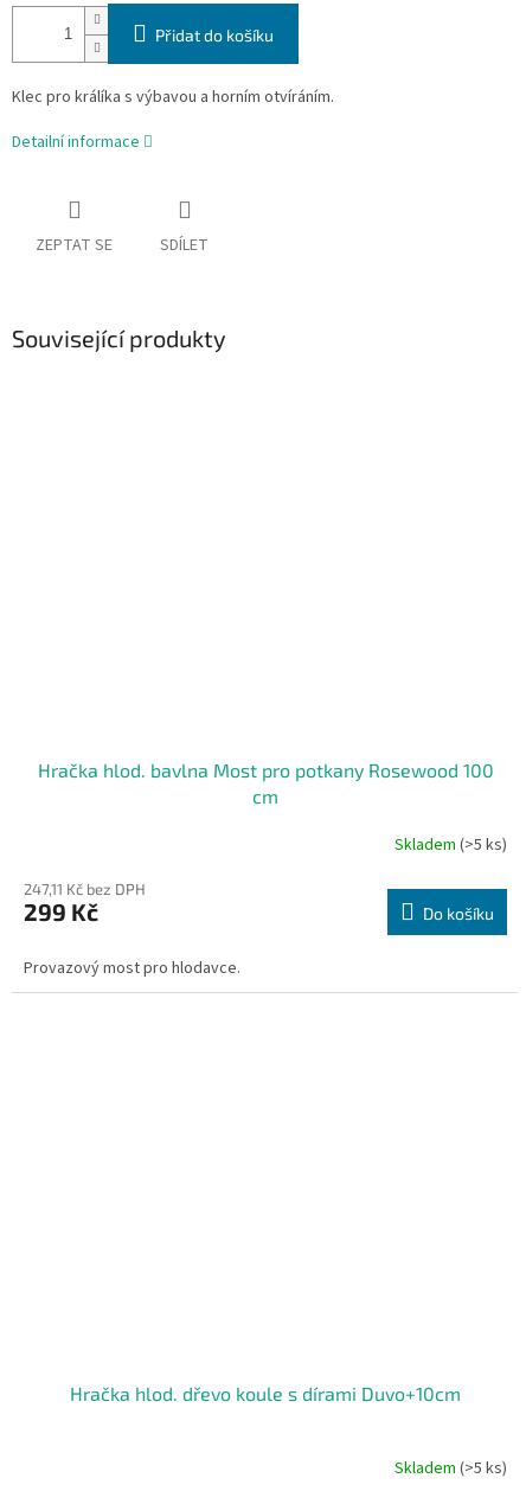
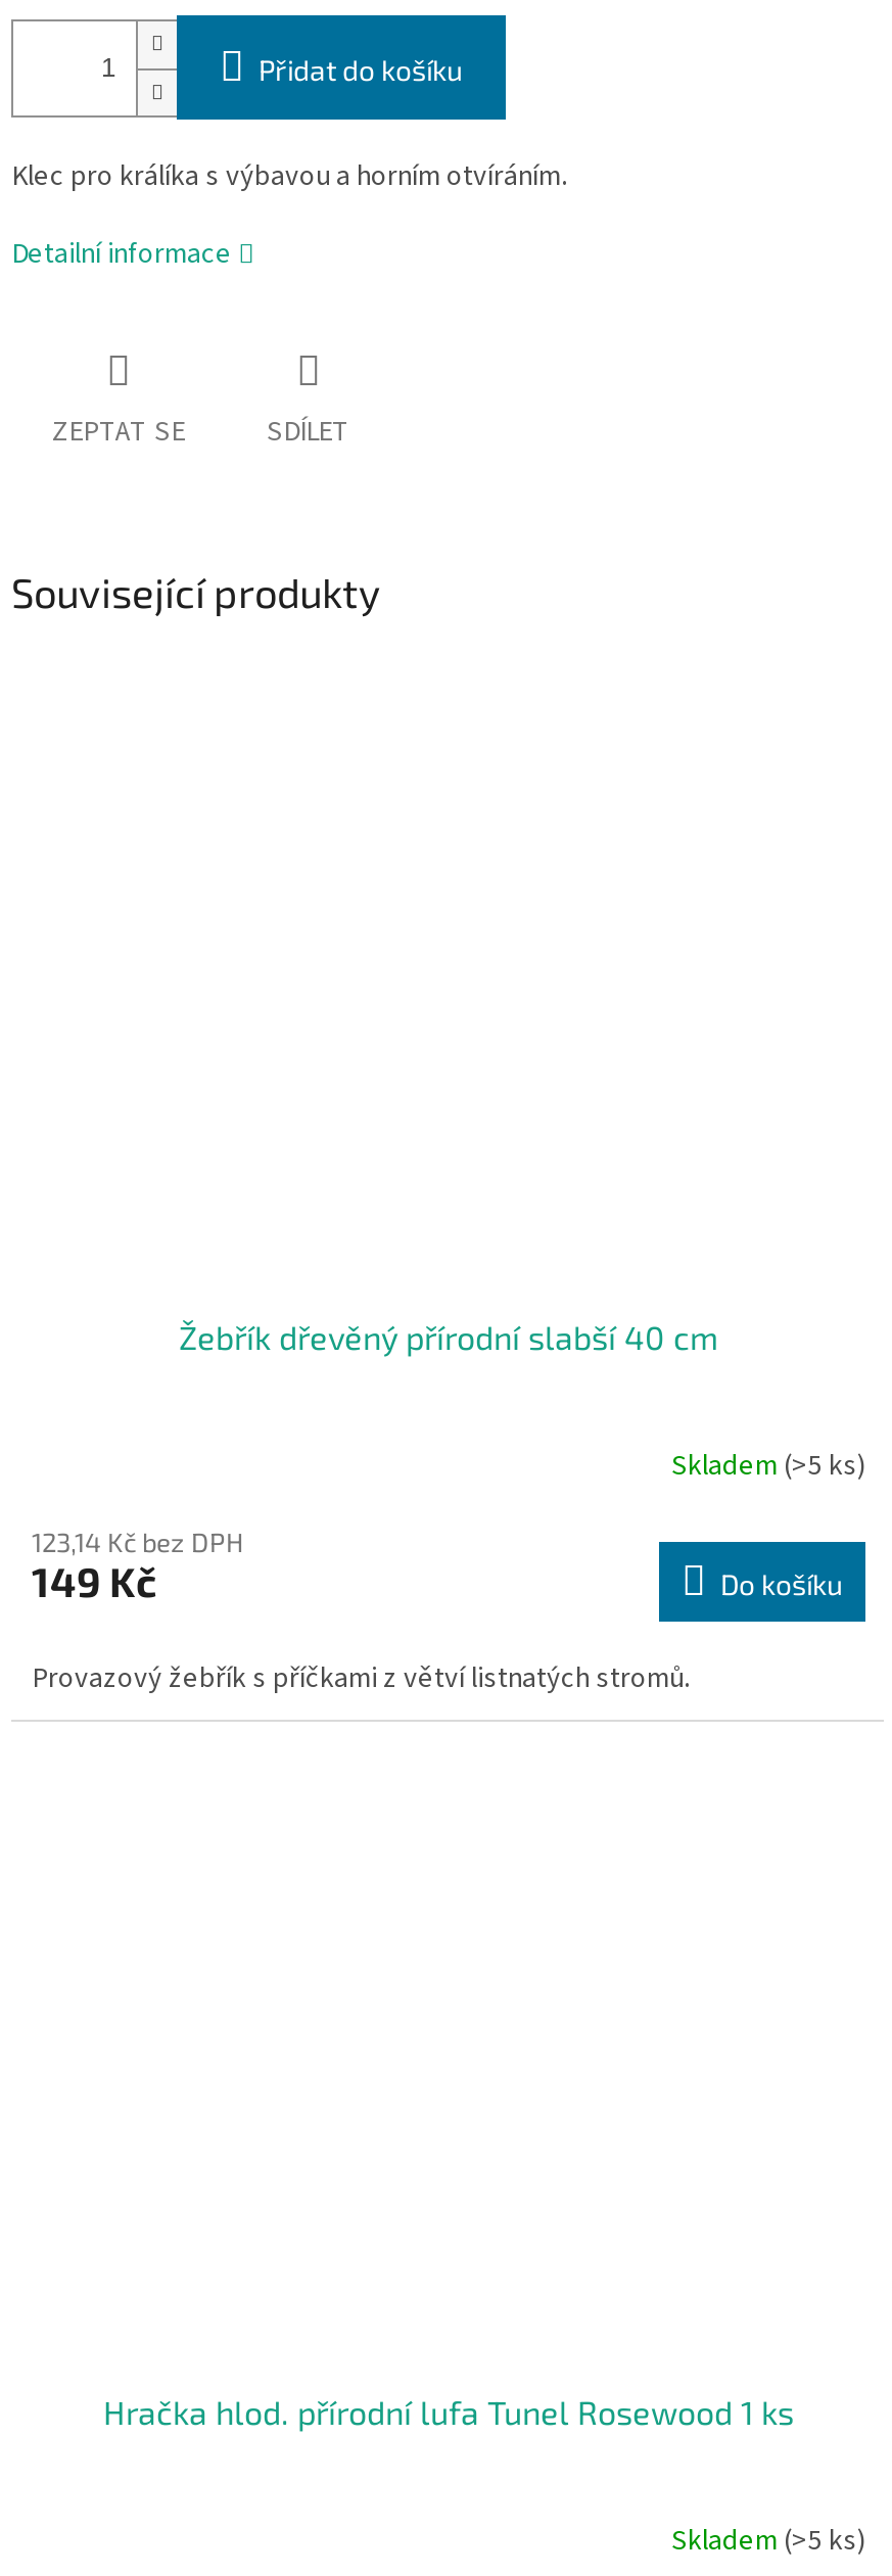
- Hračka hlod. bavlna Most pro potkany Rosewood 100
- cm
+ Žebřík dřevěný přírodní slabší 40 cm

- 247,11 Kč bez DPH
+ 123,14 Kč bez DPH

- 299 Kč
+ 149 Kč

- Provazový most pro hlodavce.
+ Provazový žebřík s příčkami z větví listnatých stromů.

- Hračka hlod. dřevo koule s dírami Duvo+10cm
+ Hračka hlod. přírodní lufa Tunel Rosewood 1 ks
